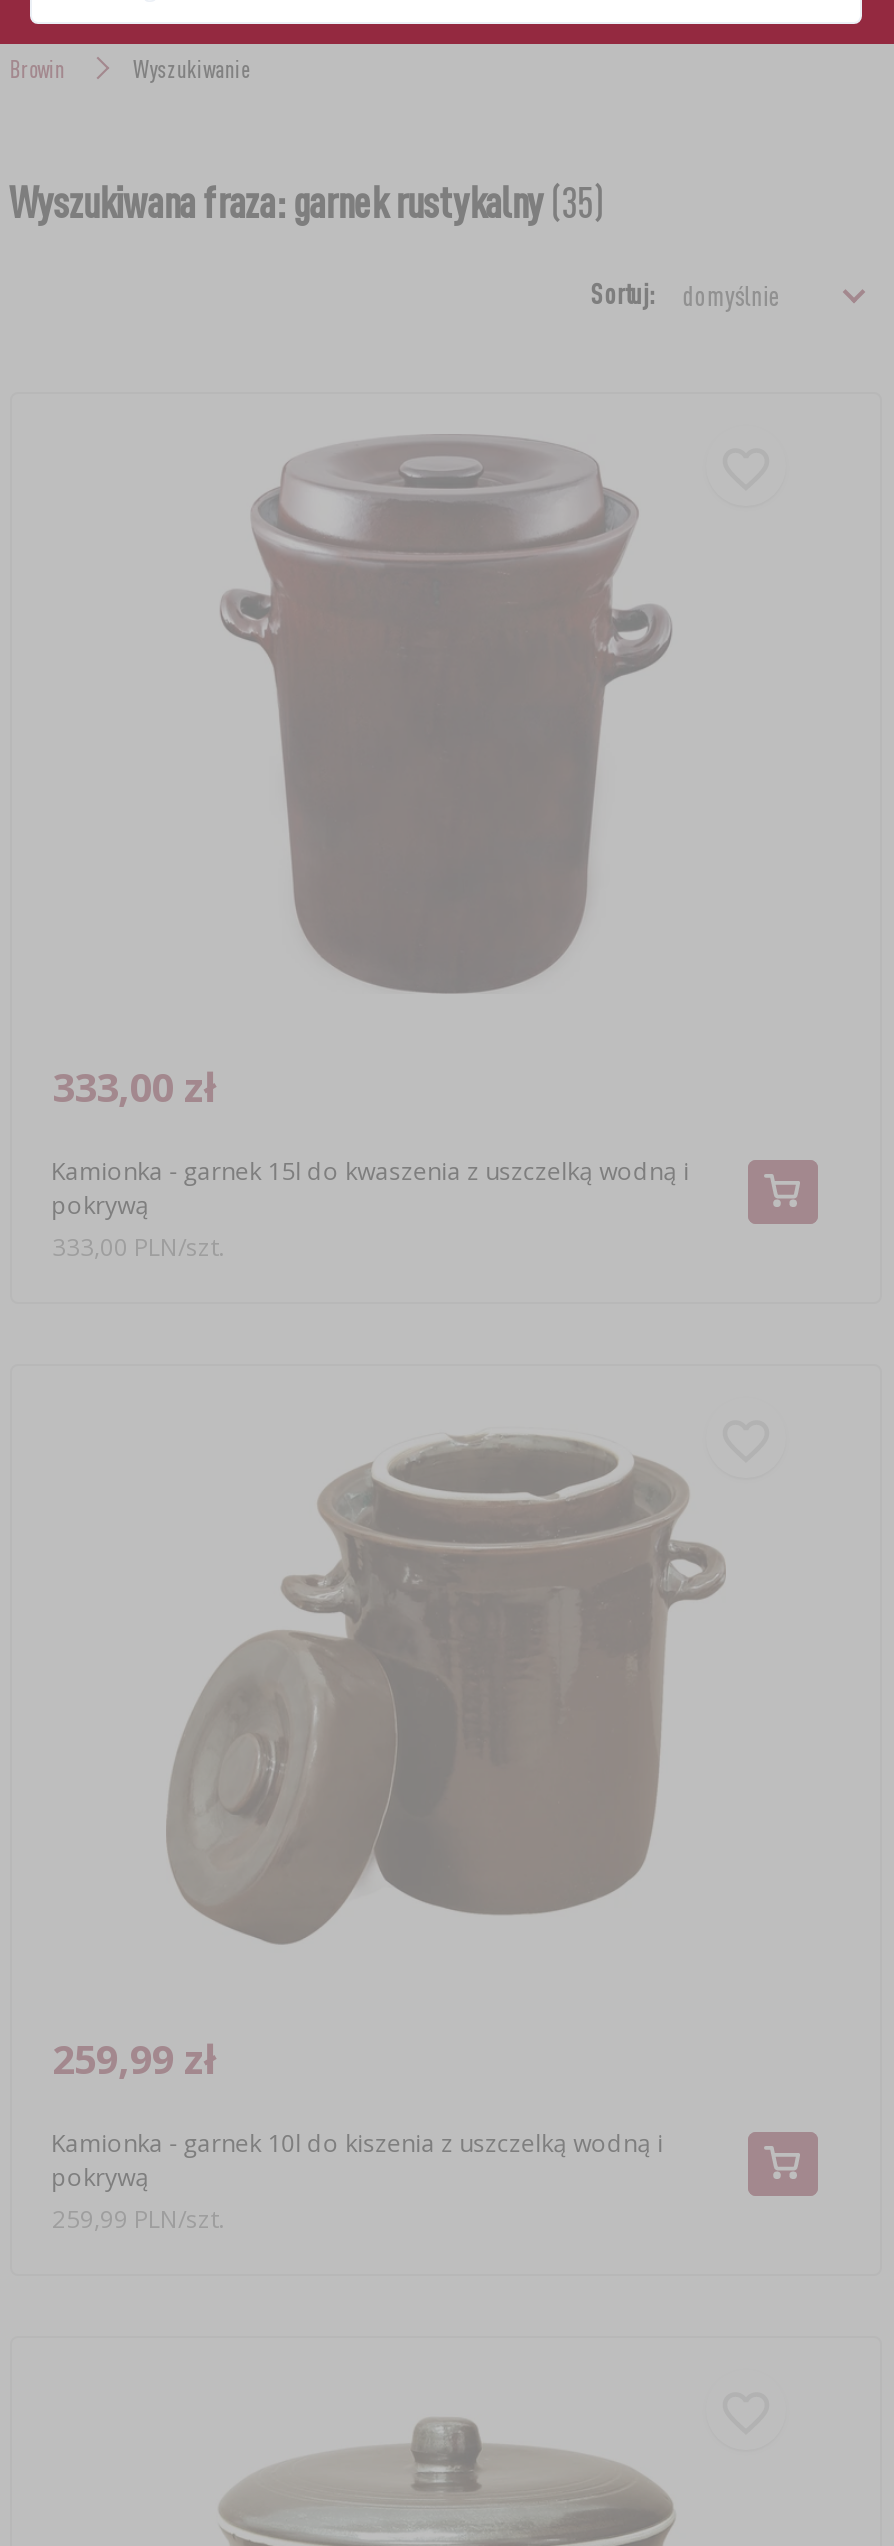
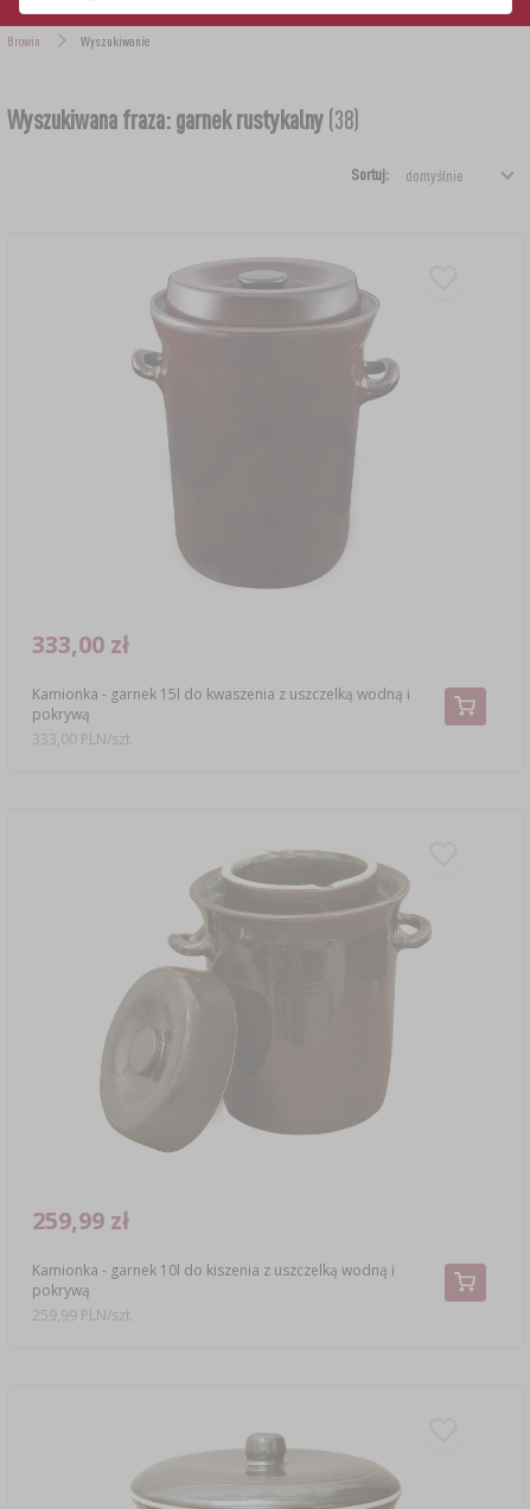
- Wyszukiwana fraza: garnek rustykalny (35)
+ Wyszukiwana fraza: garnek rustykalny (38)
